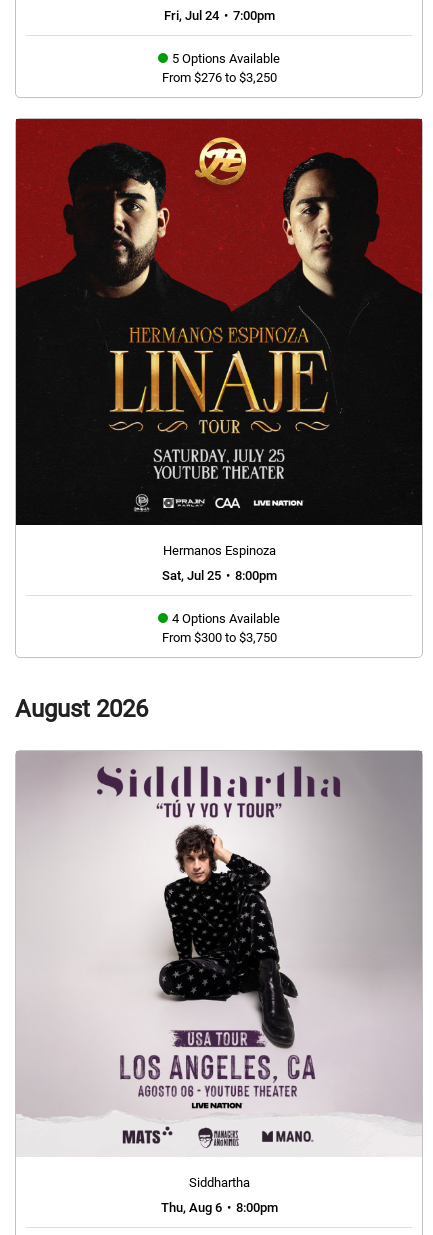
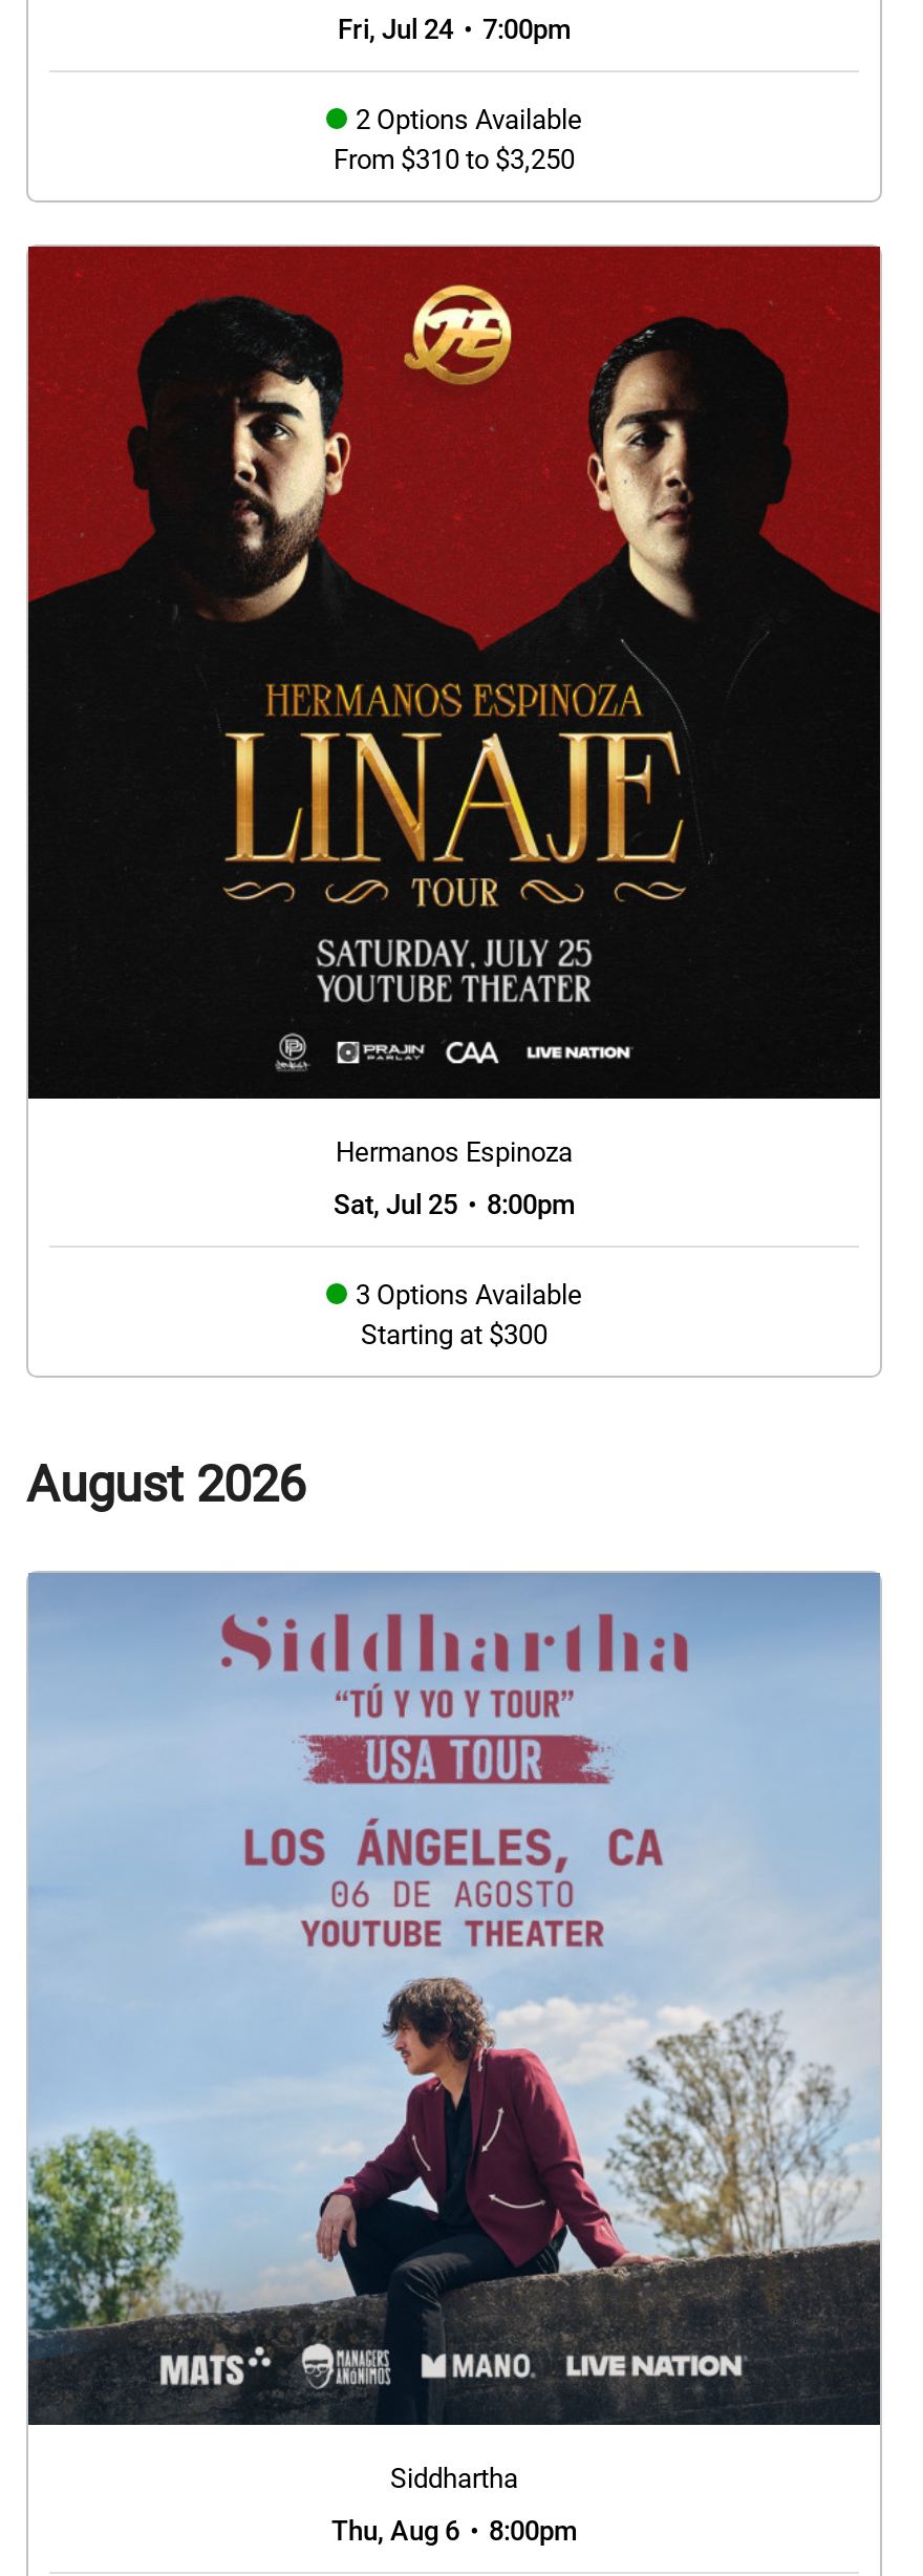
- 5 Options Available
+ 2 Options Available

- From $276 to $3,250
+ From $310 to $3,250

- 4 Options Available
- From $300 to $3,750
+ 3 Options Available
+ Starting at $300

- [image]
+ [image]
